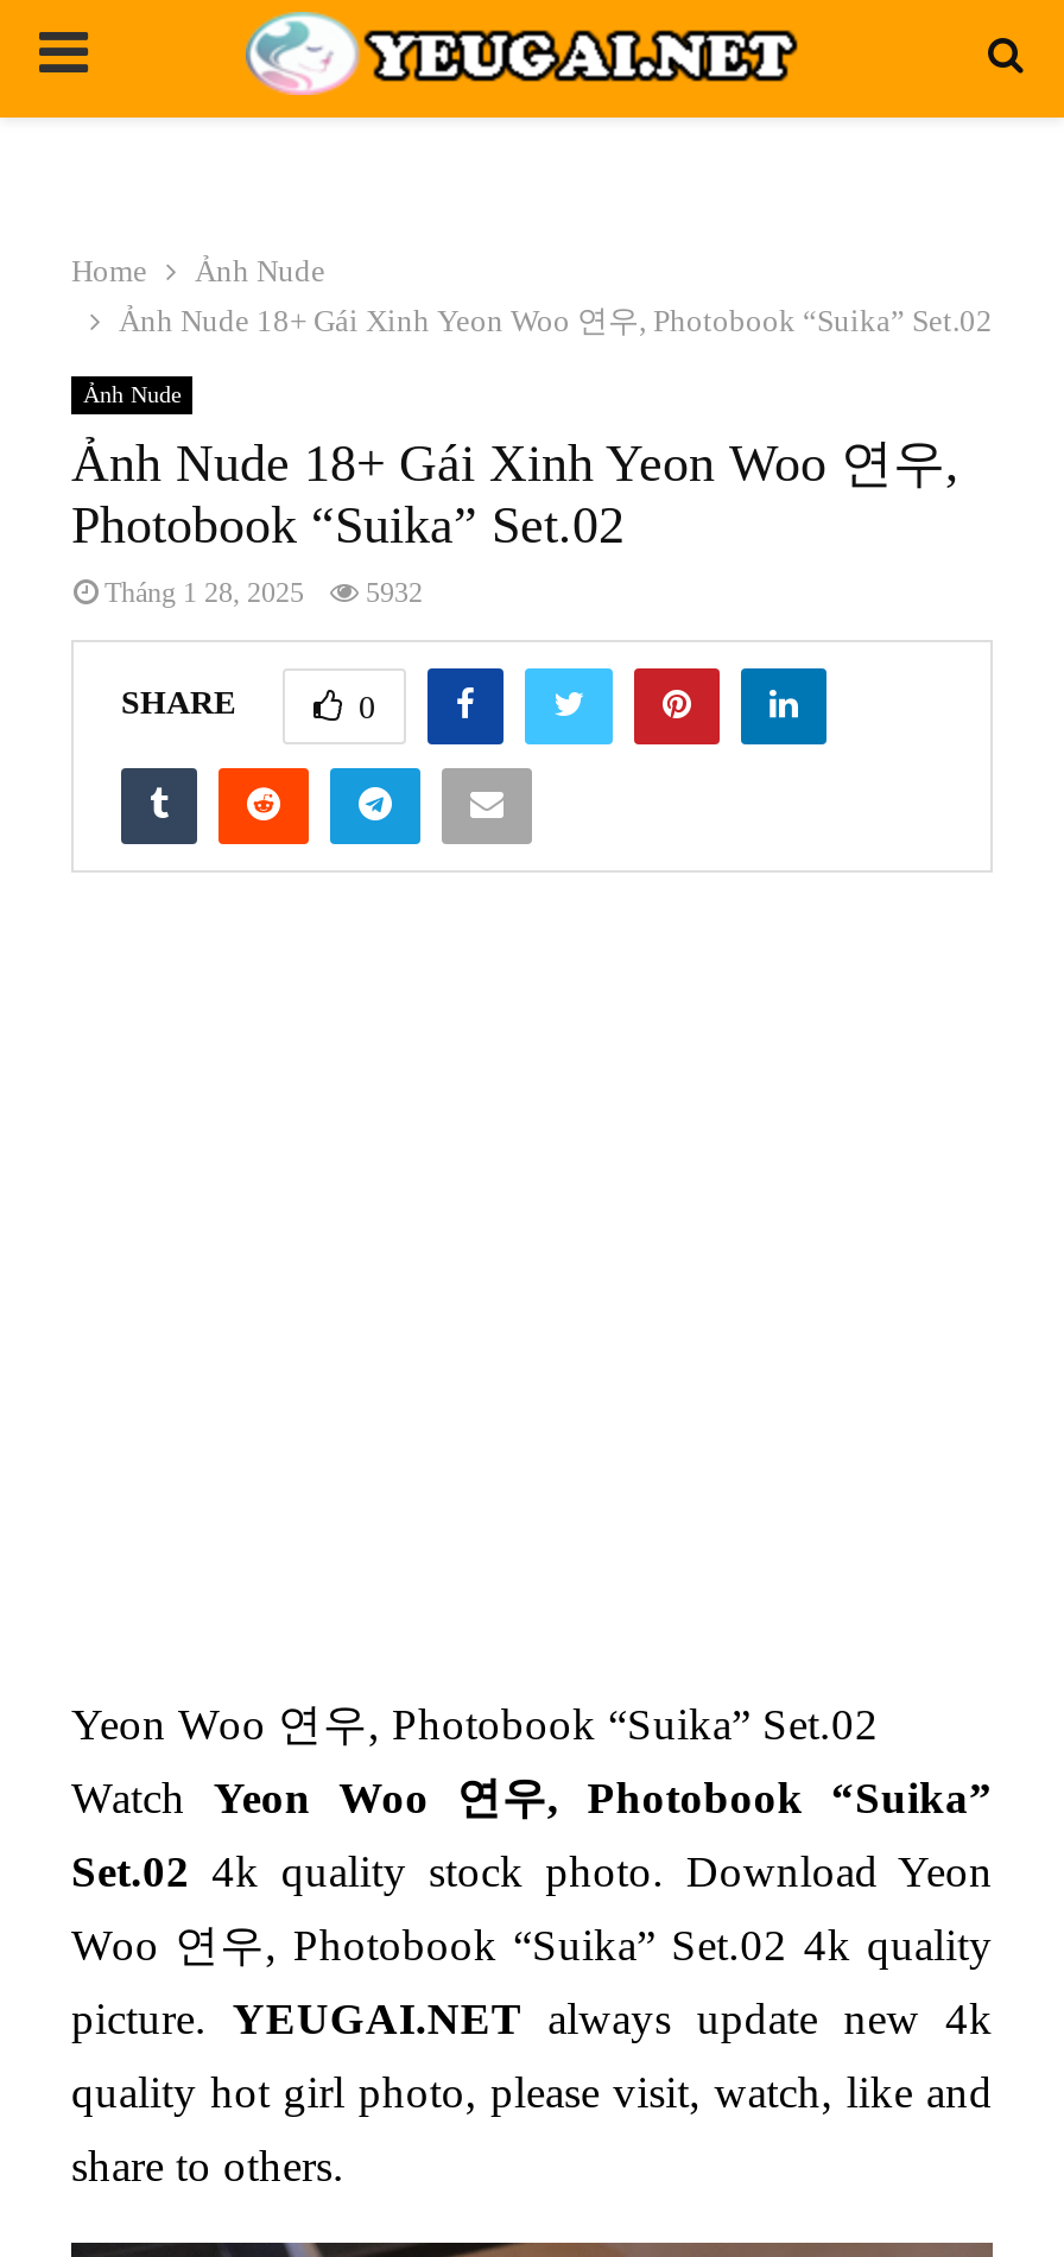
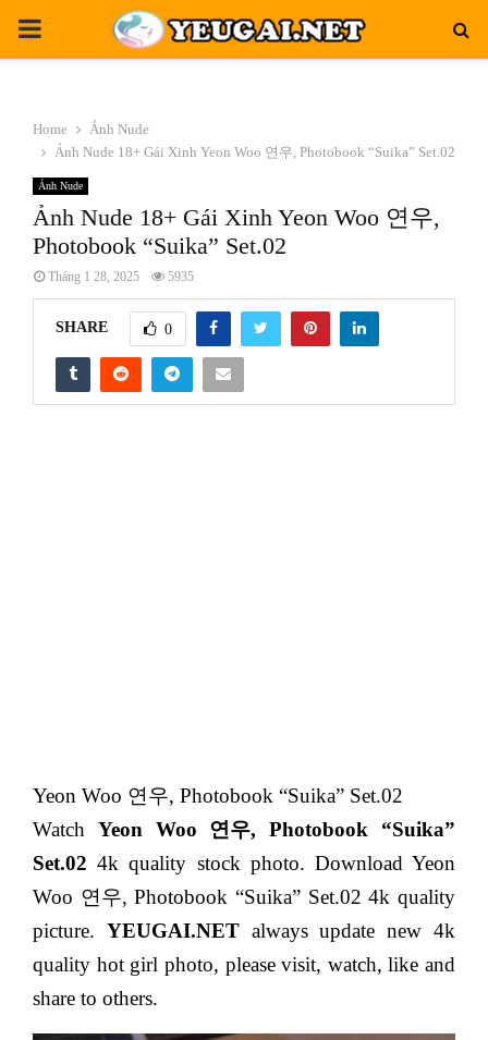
- Tháng 1 28, 2025 5932
+ Tháng 1 28, 2025 5935
